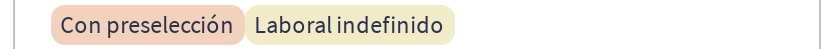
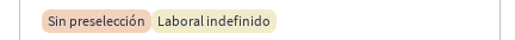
- Con preselección
+ Sin preselección
